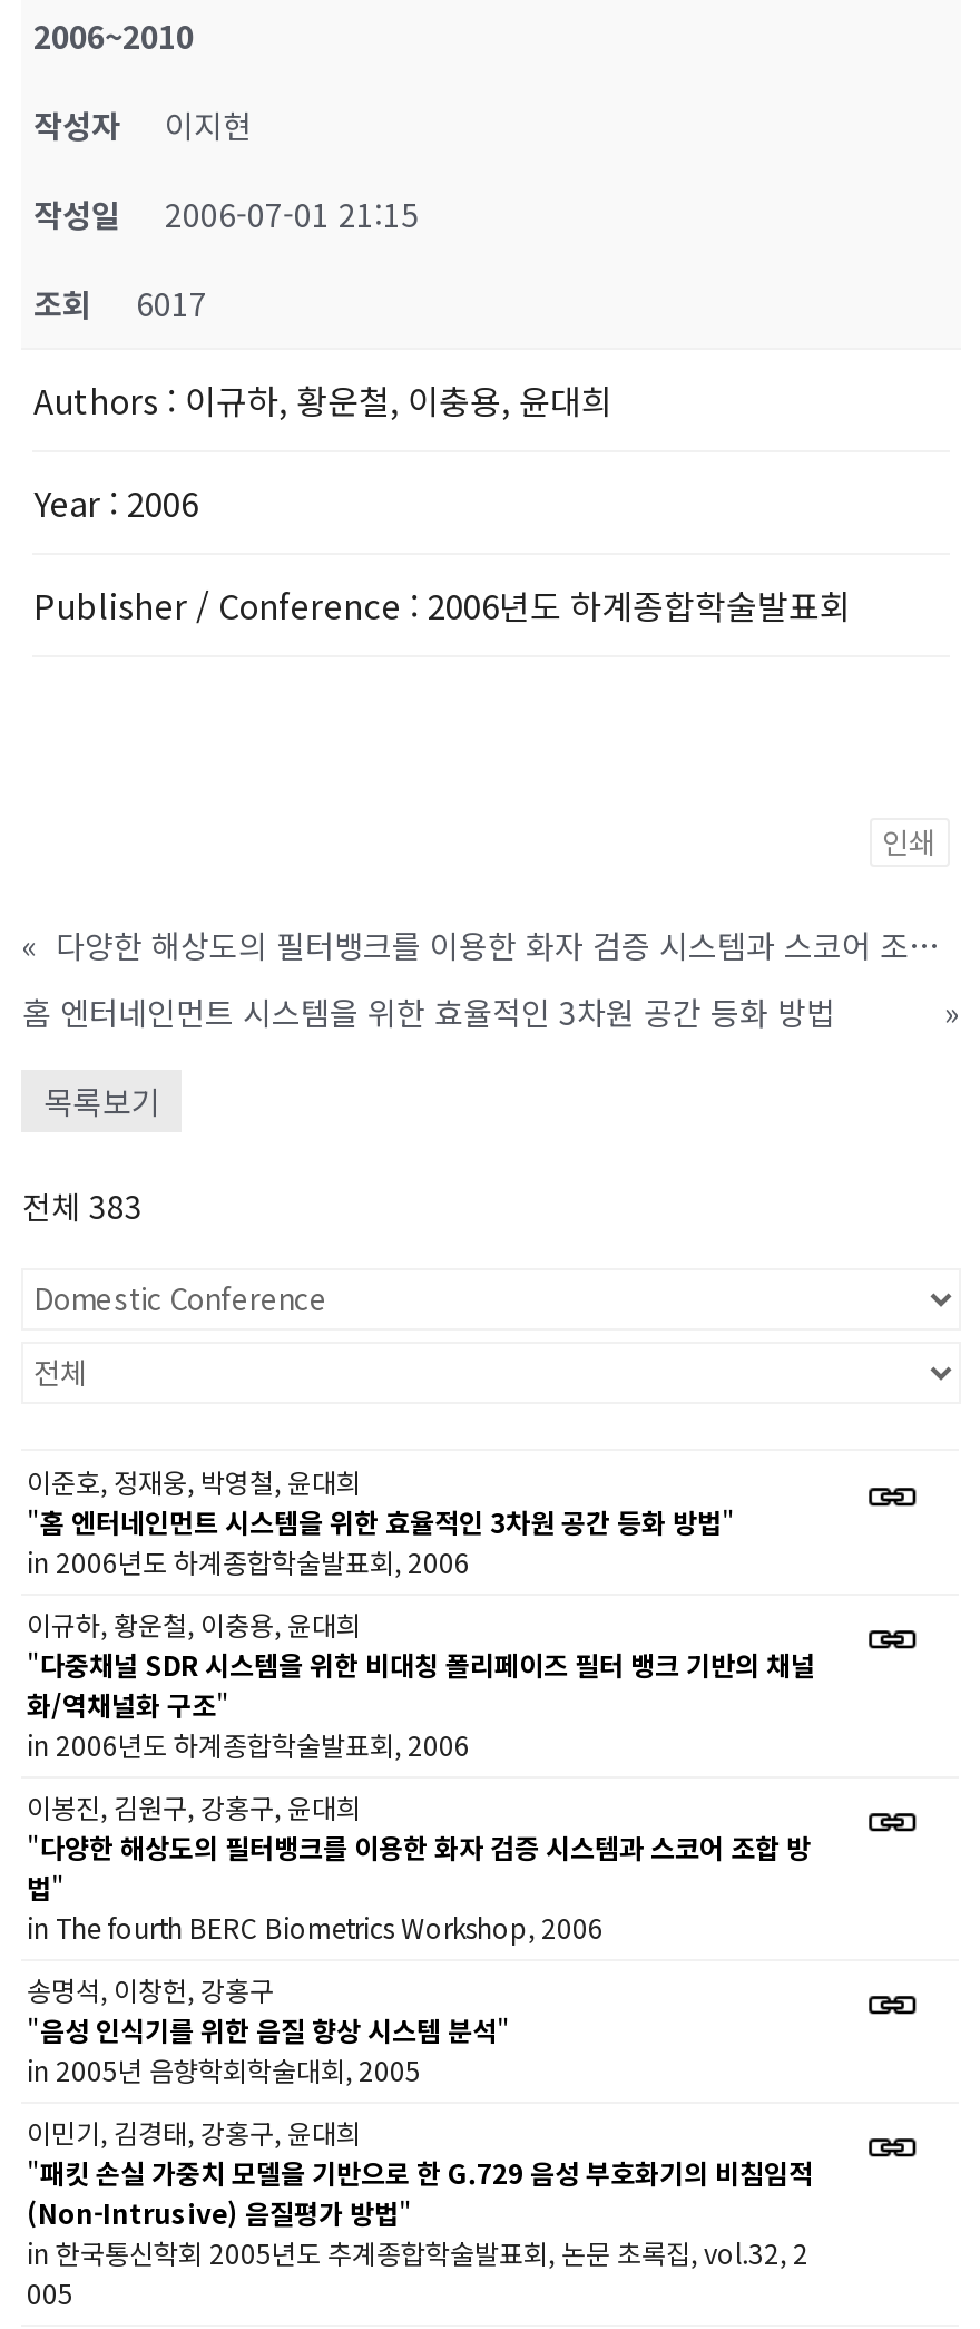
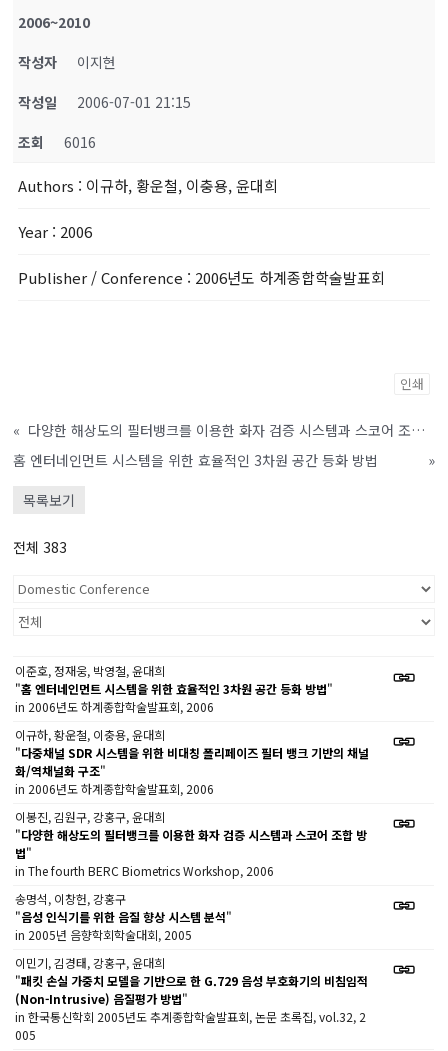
- 조회 6017
+ 조회 6016
